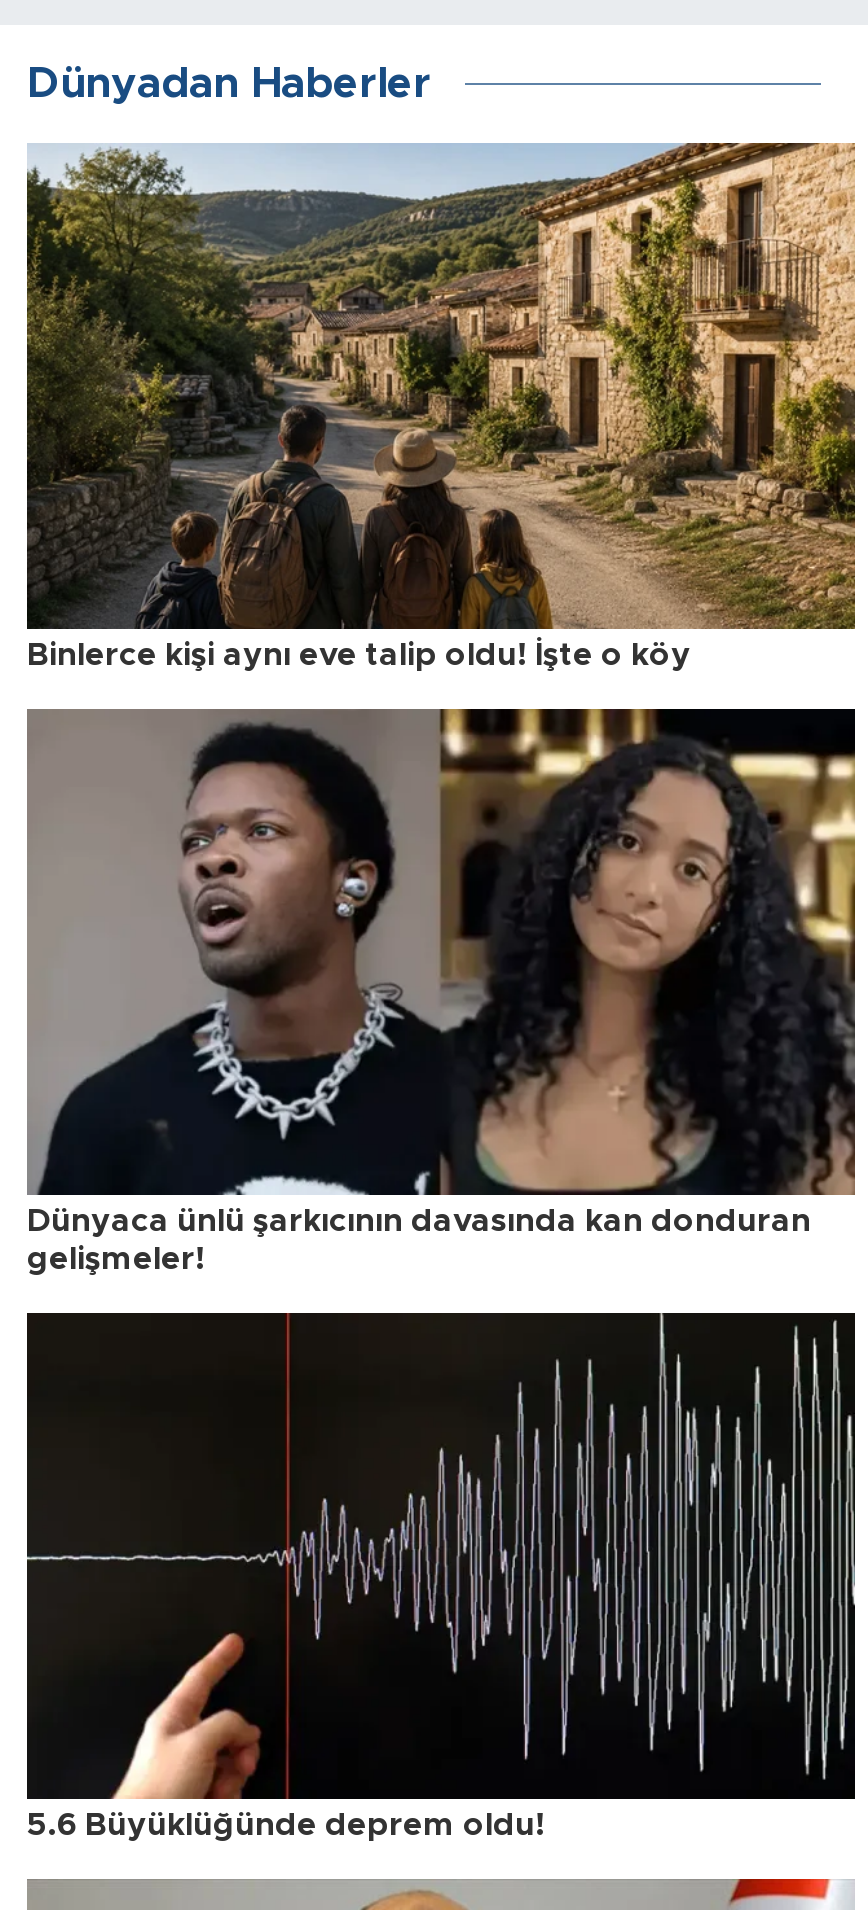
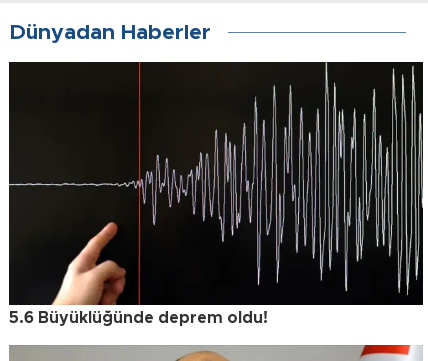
- [image]
- Binlerce kişi aynı eve talip oldu! İşte o köy

- [image]
- Dünyaca ünlü şarkıcının davasında kan donduran
- gelişmeler!
